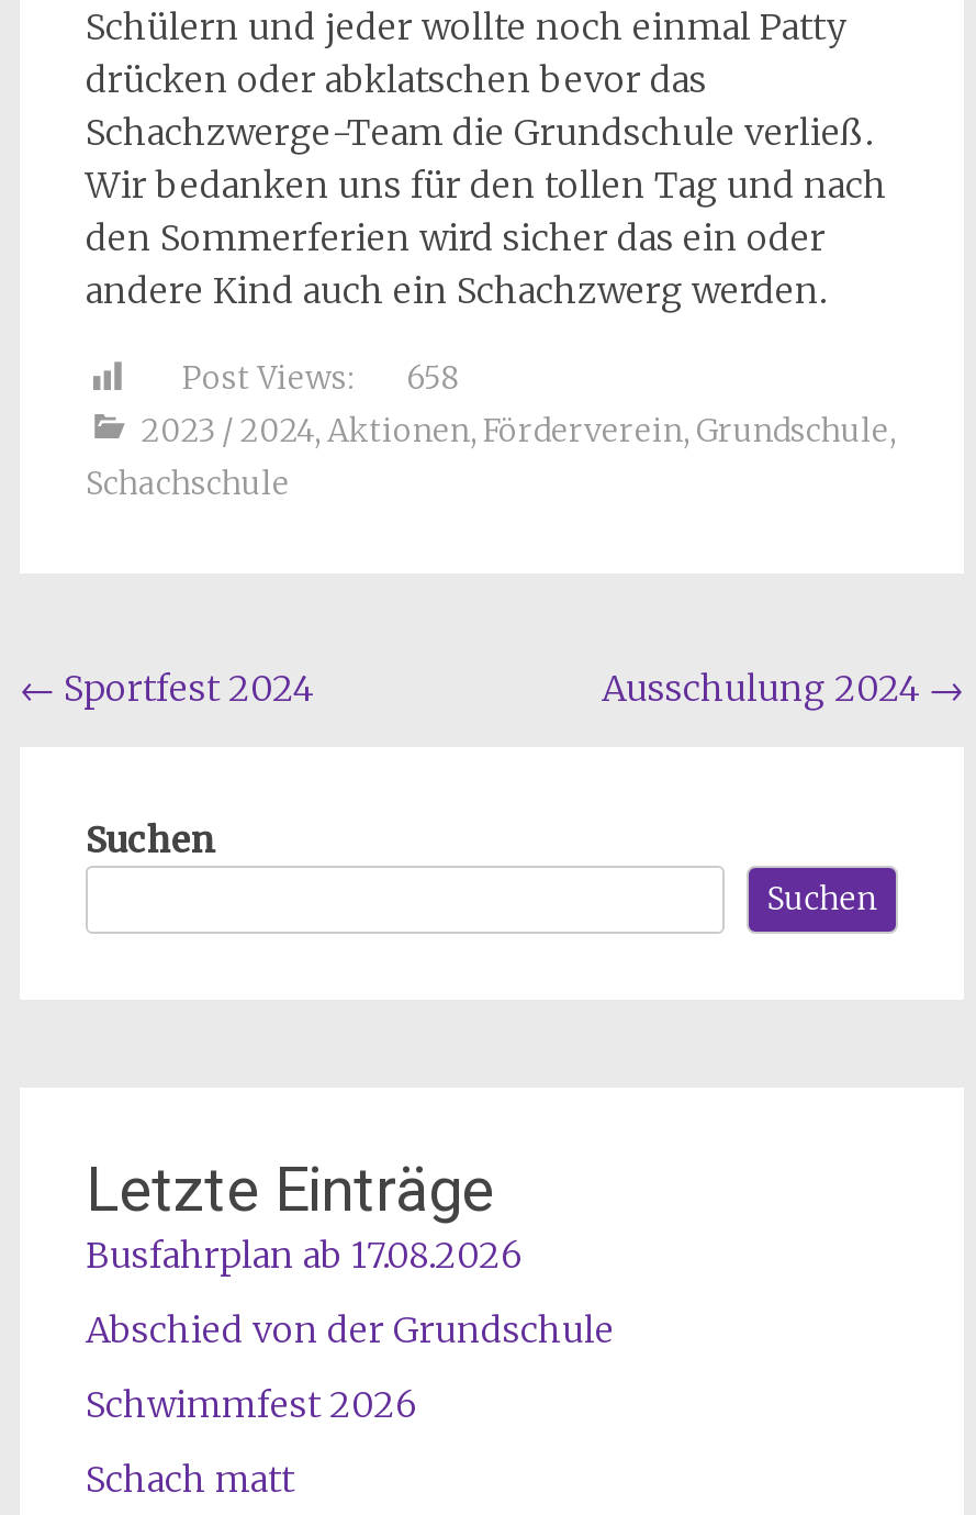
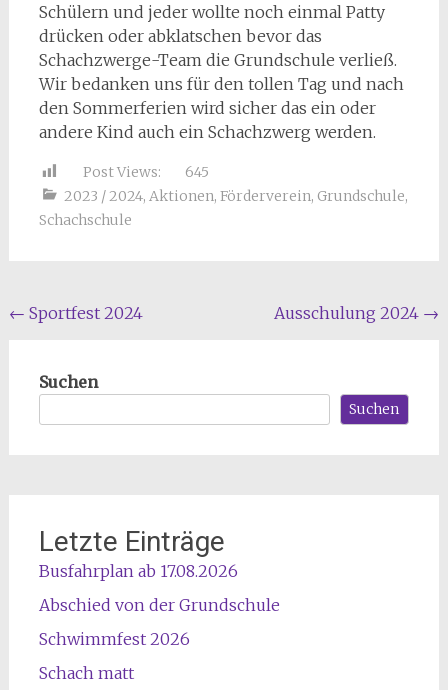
- Post Views: 658
+ Post Views: 645
